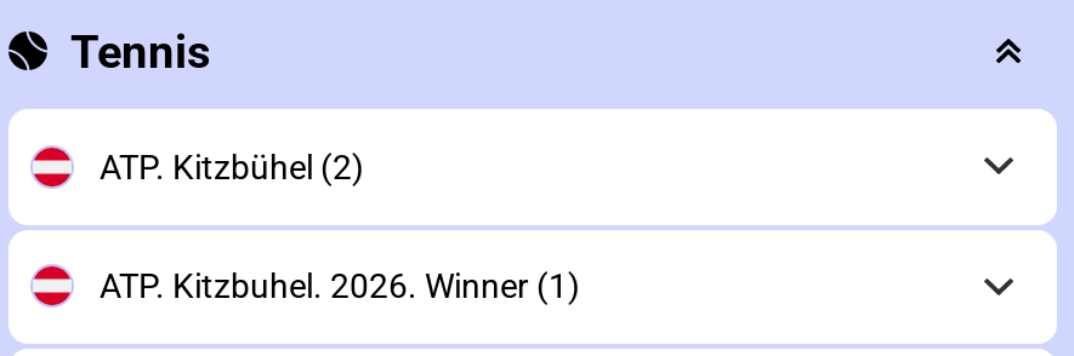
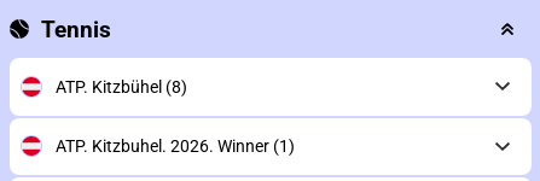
- ATP. Kitzbühel (2)
+ ATP. Kitzbühel (8)
